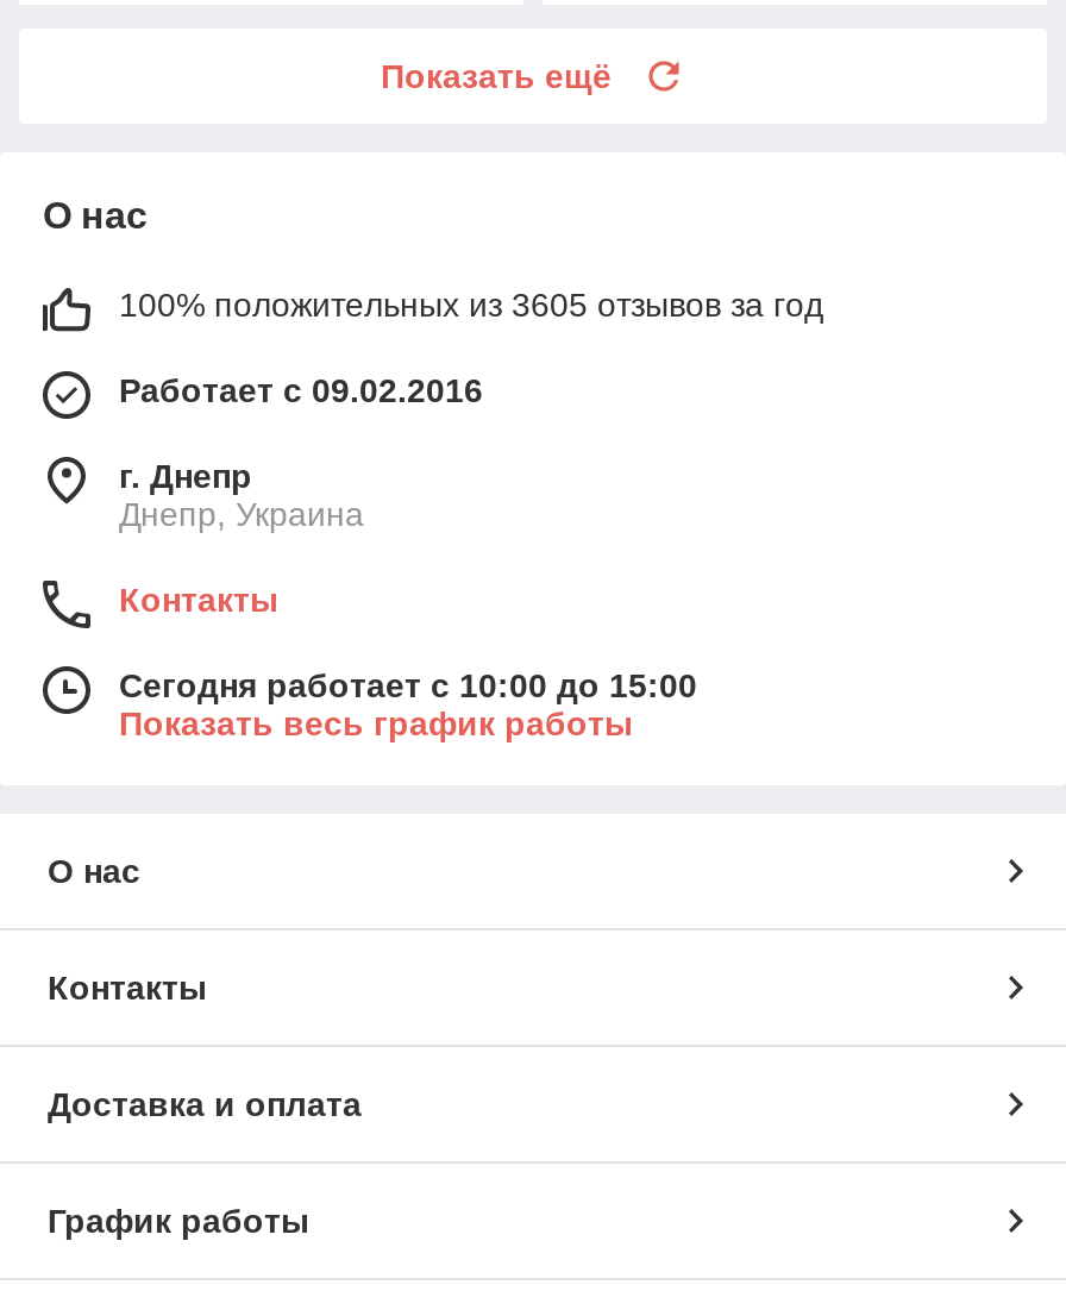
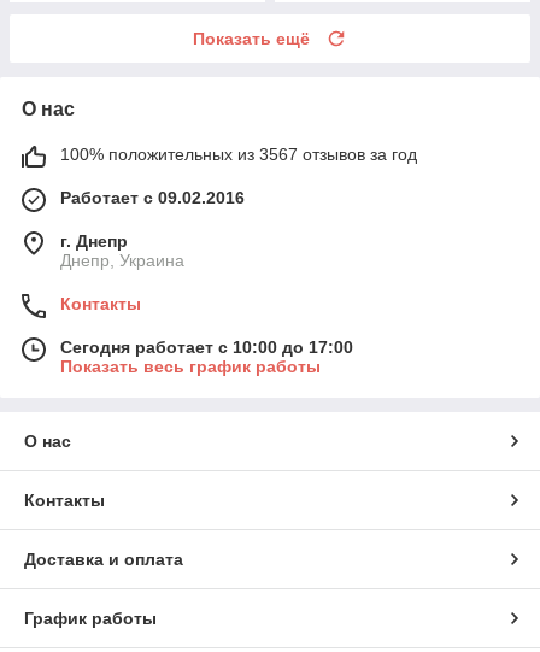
- 100% положительных из 3605 отзывов за год
+ 100% положительных из 3567 отзывов за год

- Сегодня работает с 10:00 до 15:00
+ Сегодня работает с 10:00 до 17:00
